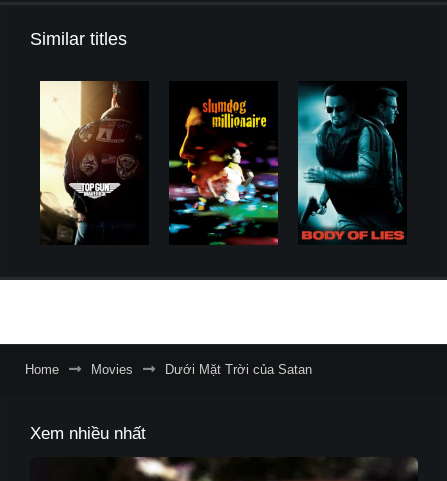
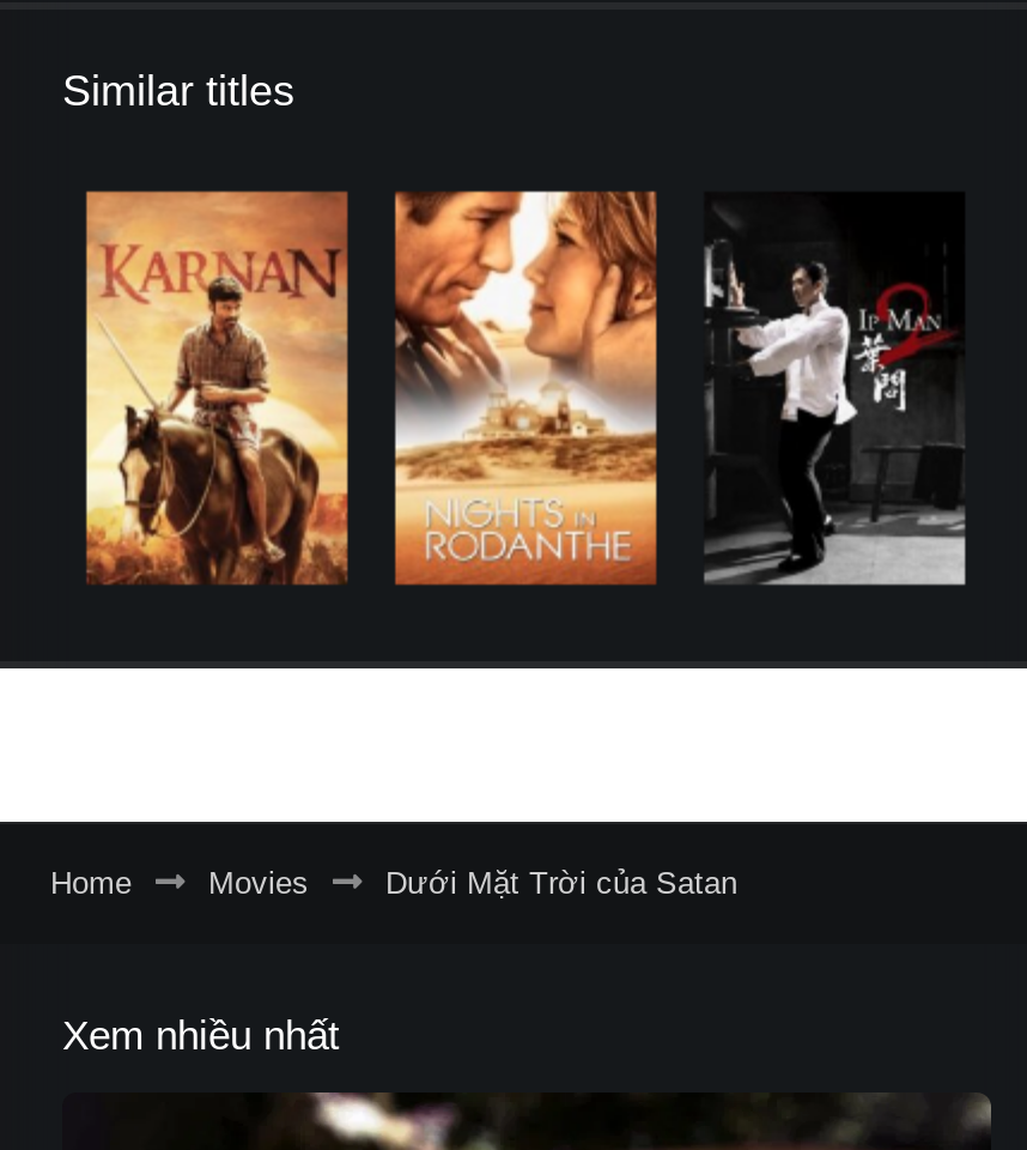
- [image]
+ [image]

- [image]
+ [image]

- [image]
+ [image]
